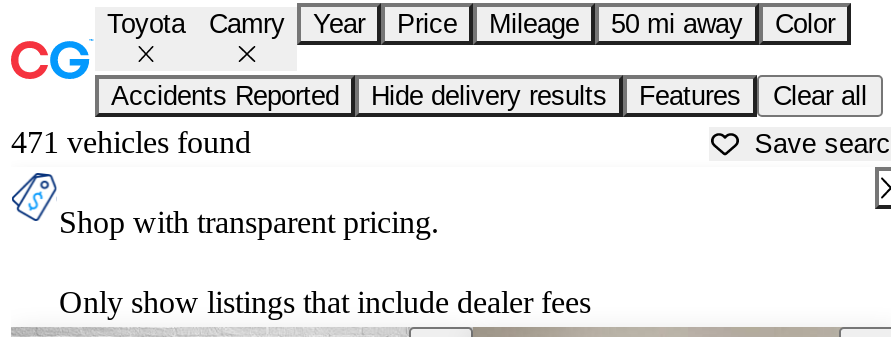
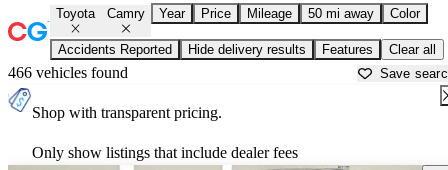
- 471 vehicles found
+ 466 vehicles found
